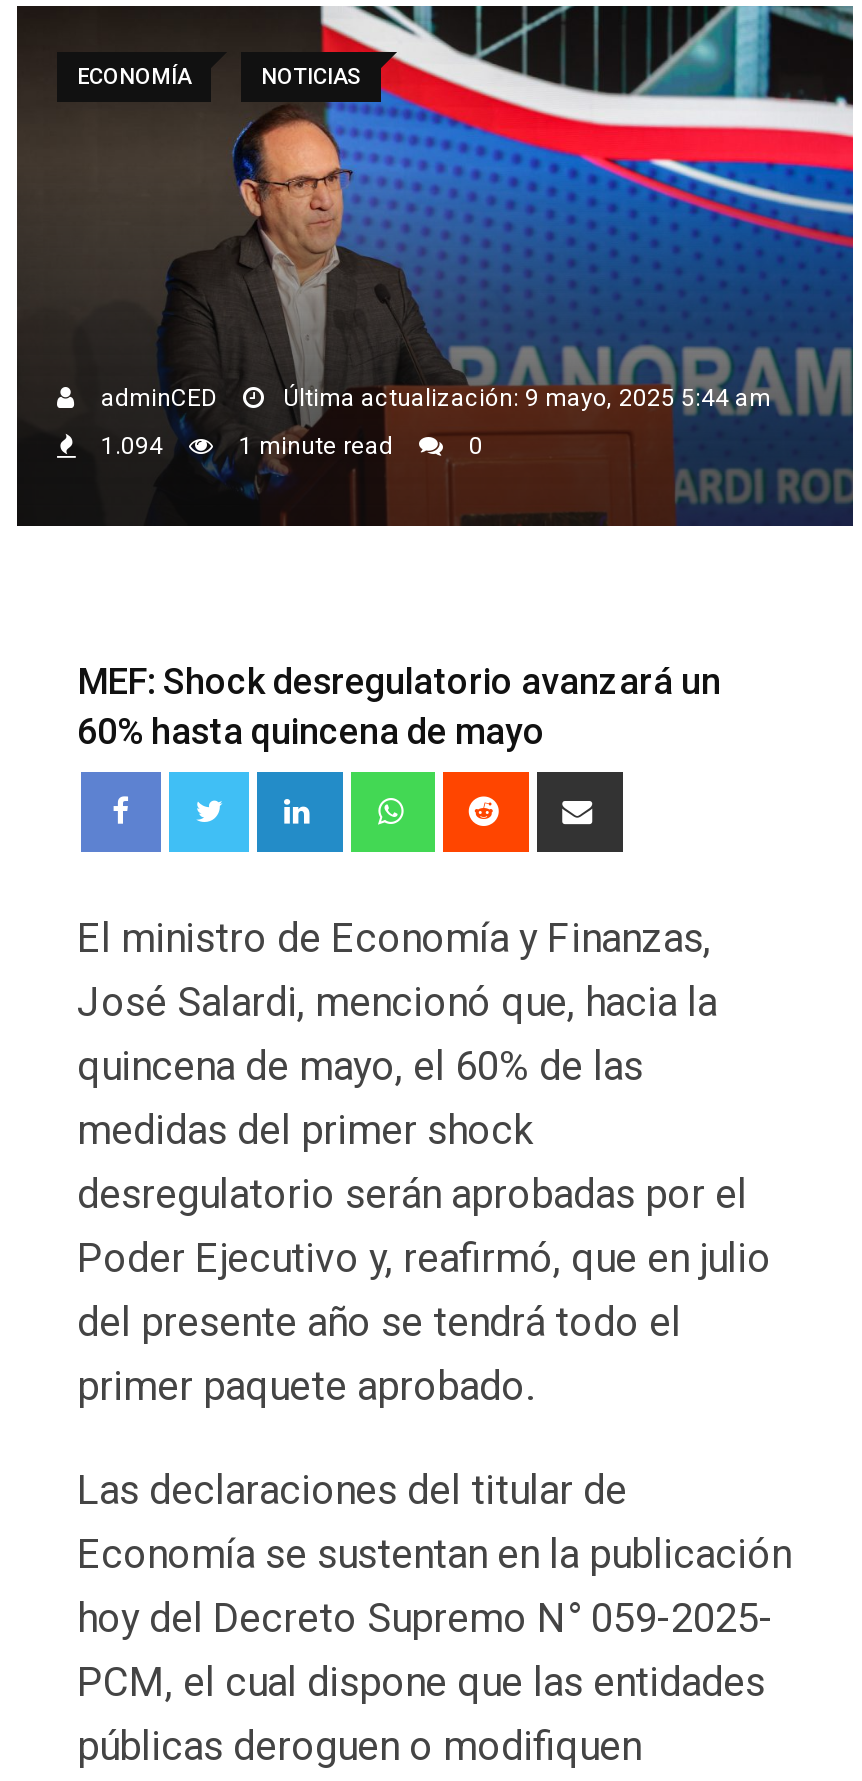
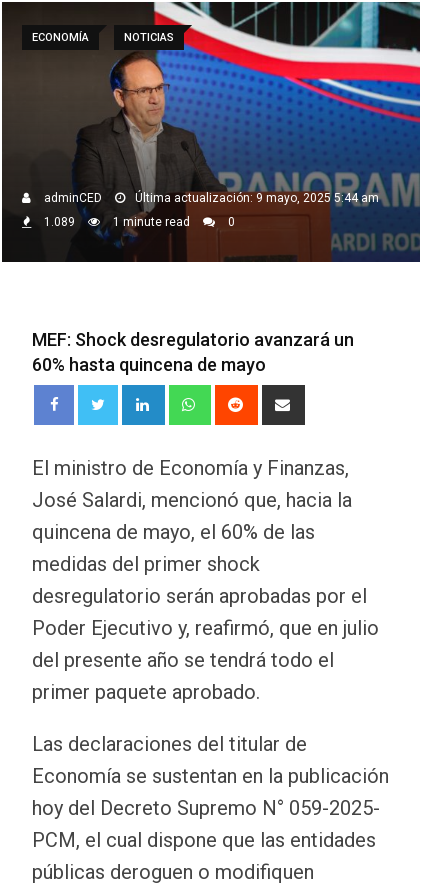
- 1.094
+ 1.089
